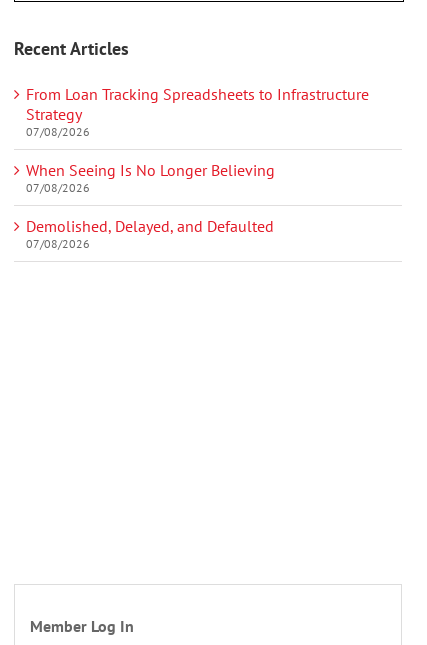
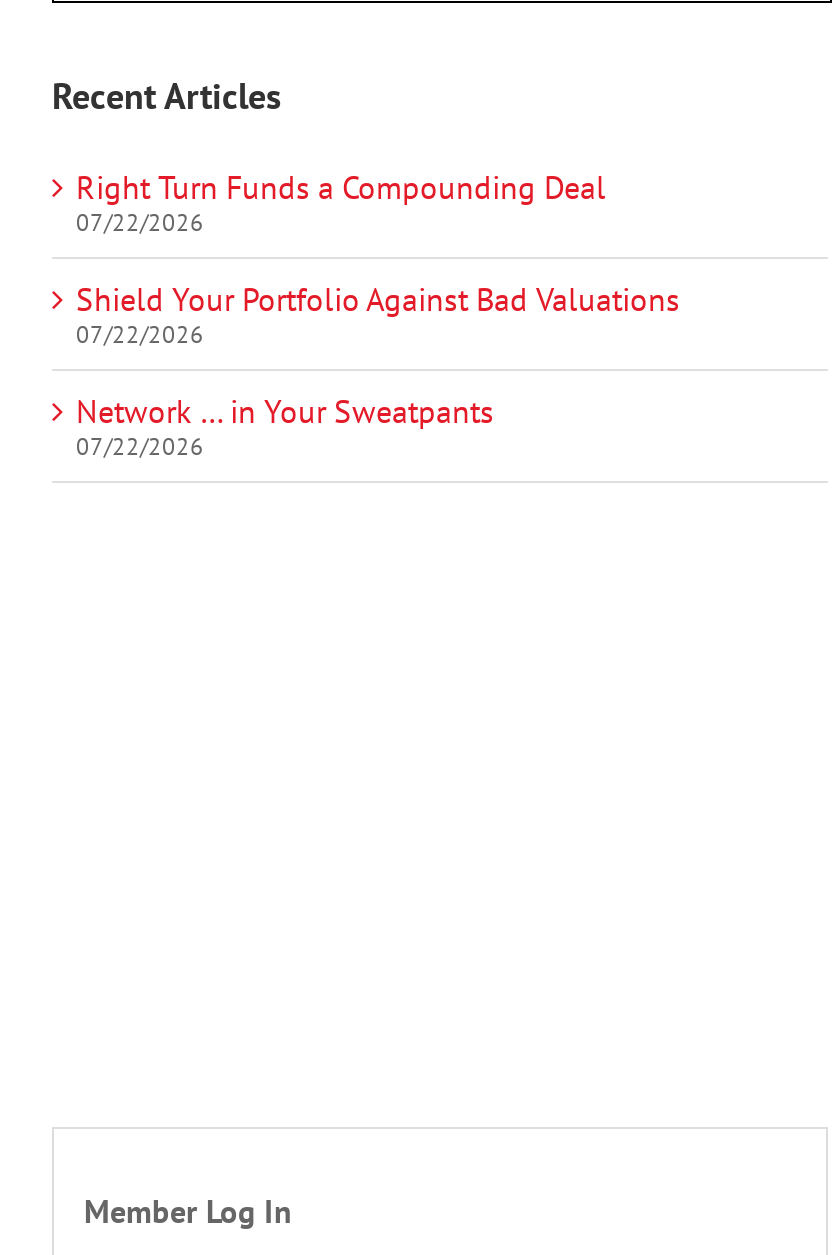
- From Loan Tracking Spreadsheets to Infrastructure
- Strategy
- 07/08/2026
+ Right Turn Funds a Compounding Deal
+ 07/22/2026

- When Seeing Is No Longer Believing
- 07/08/2026
+ Shield Your Portfolio Against Bad Valuations
+ 07/22/2026

- Demolished, Delayed, and Defaulted
- 07/08/2026
+ Network … in Your Sweatpants
+ 07/22/2026
